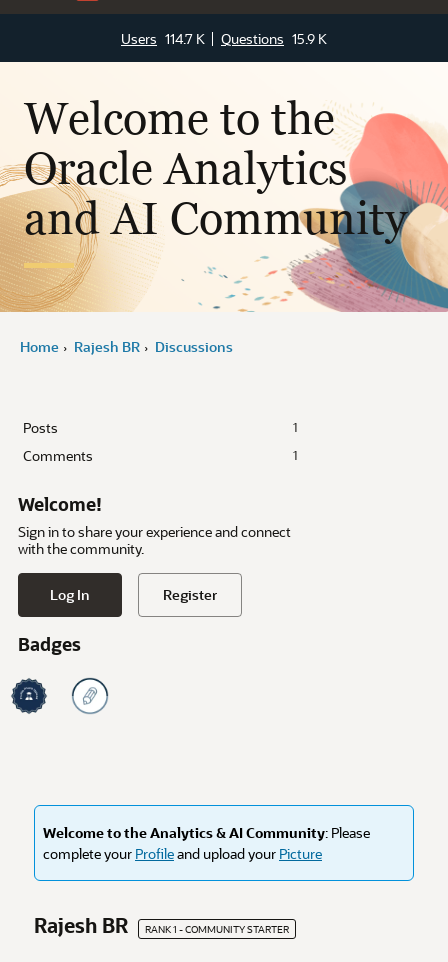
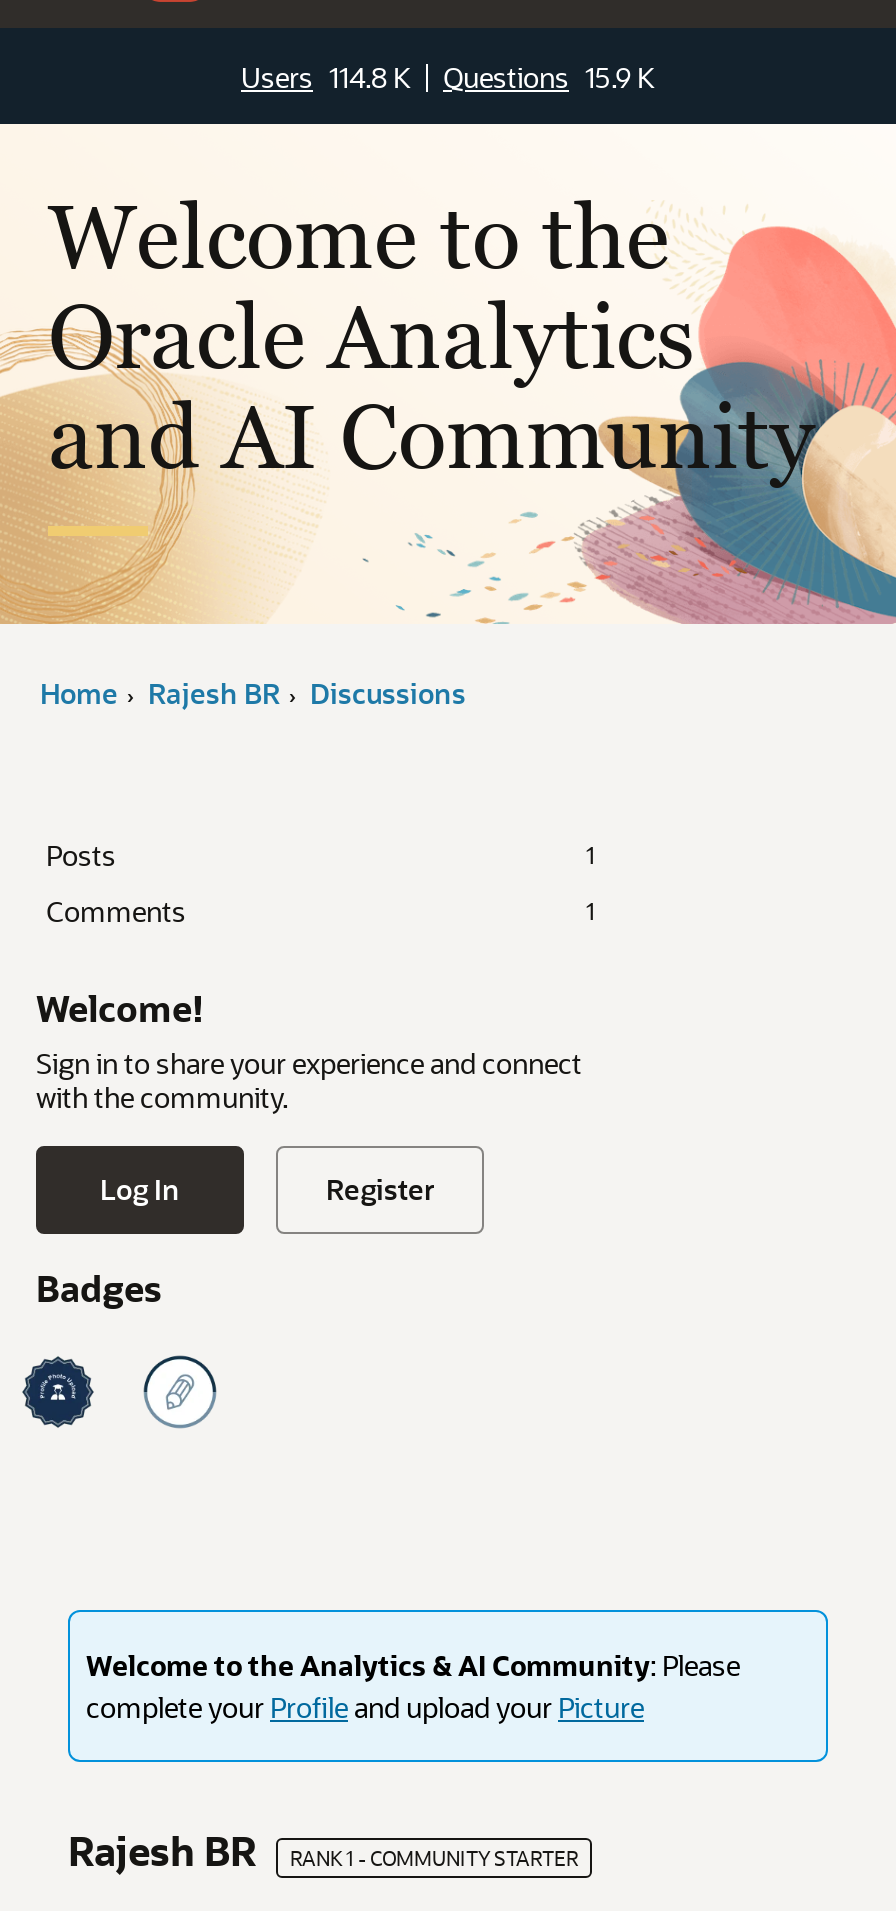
- Users 114.7 K Questions 15.9 K
+ Users 114.8 K Questions 15.9 K
